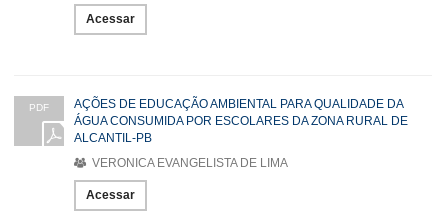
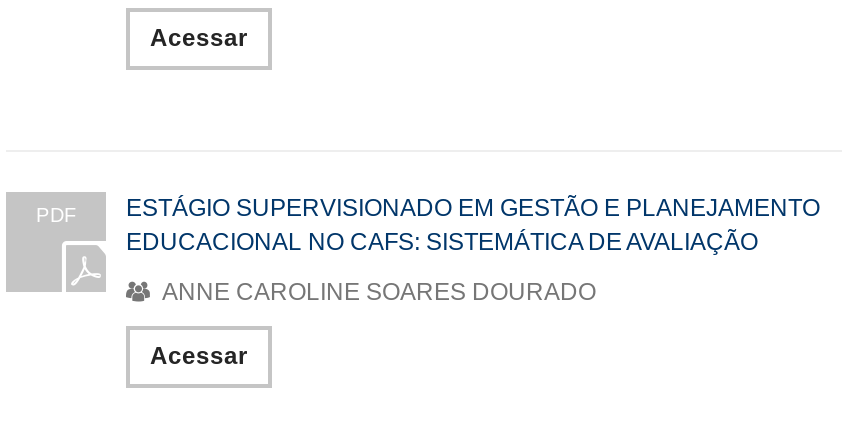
- AÇÕES DE EDUCAÇÃO AMBIENTAL PARA QUALIDADE DA
- ÁGUA CONSUMIDA POR ESCOLARES DA ZONA RURAL DE
- ALCANTIL-PB
+ ESTÁGIO SUPERVISIONADO EM GESTÃO E PLANEJAMENTO
+ EDUCACIONAL NO CAFS: SISTEMÁTICA DE AVALIAÇÃO

- VERONICA EVANGELISTA DE LIMA
+ ANNE CAROLINE SOARES DOURADO
